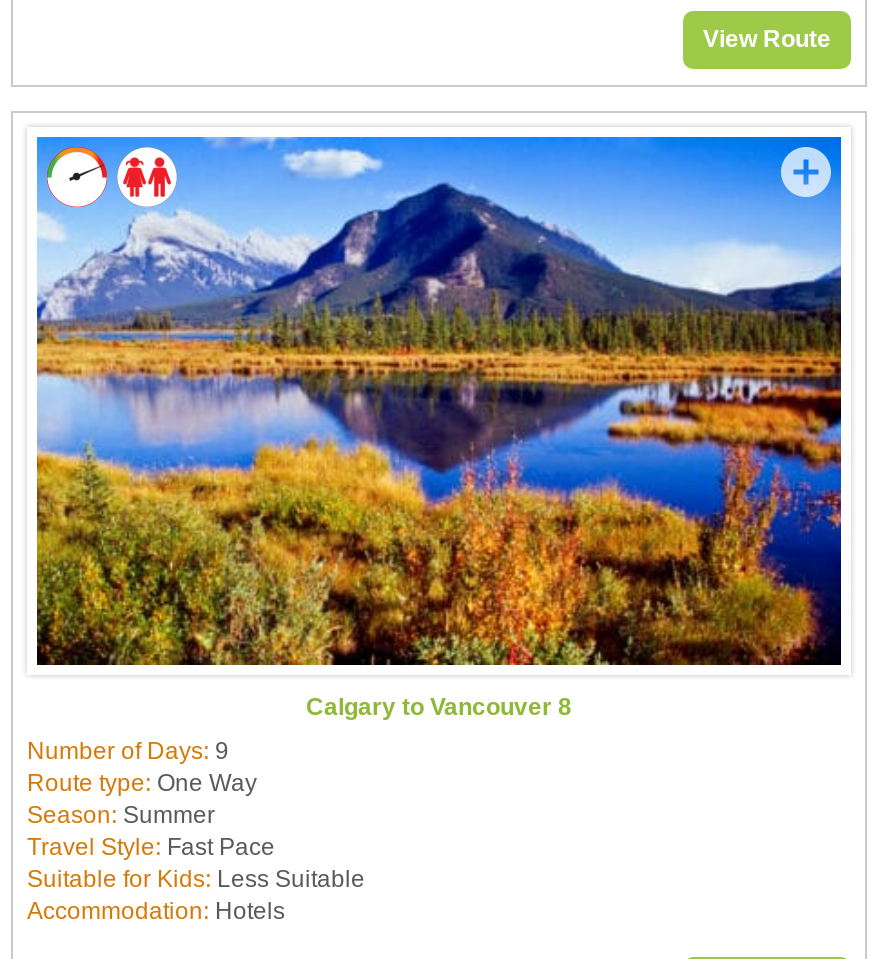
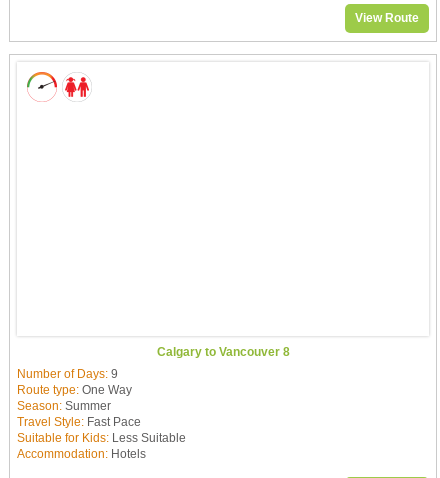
- [image]
